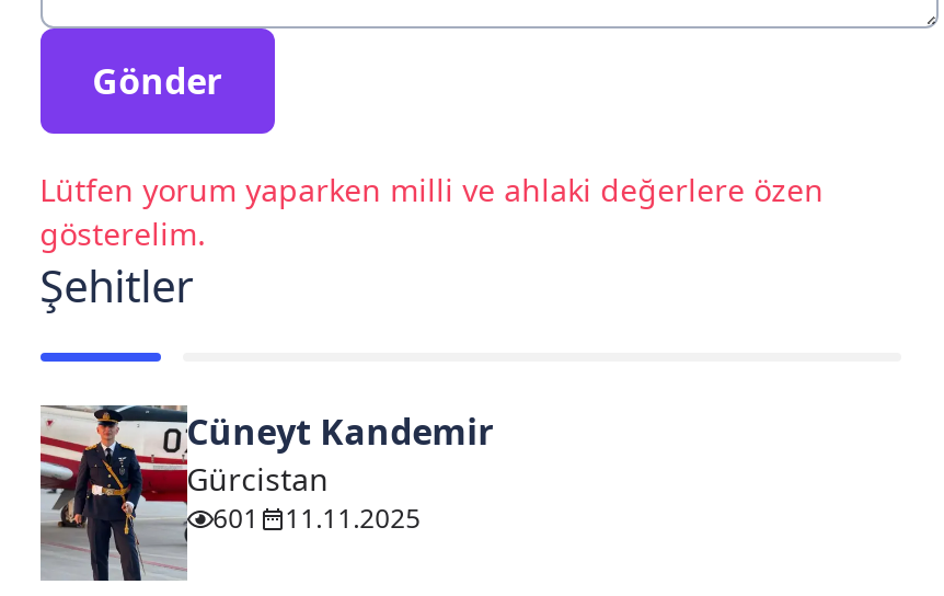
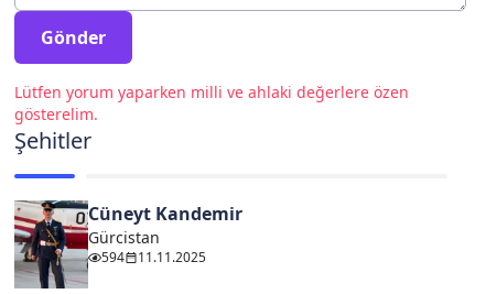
- 601 11.11.2025
+ 594 11.11.2025
